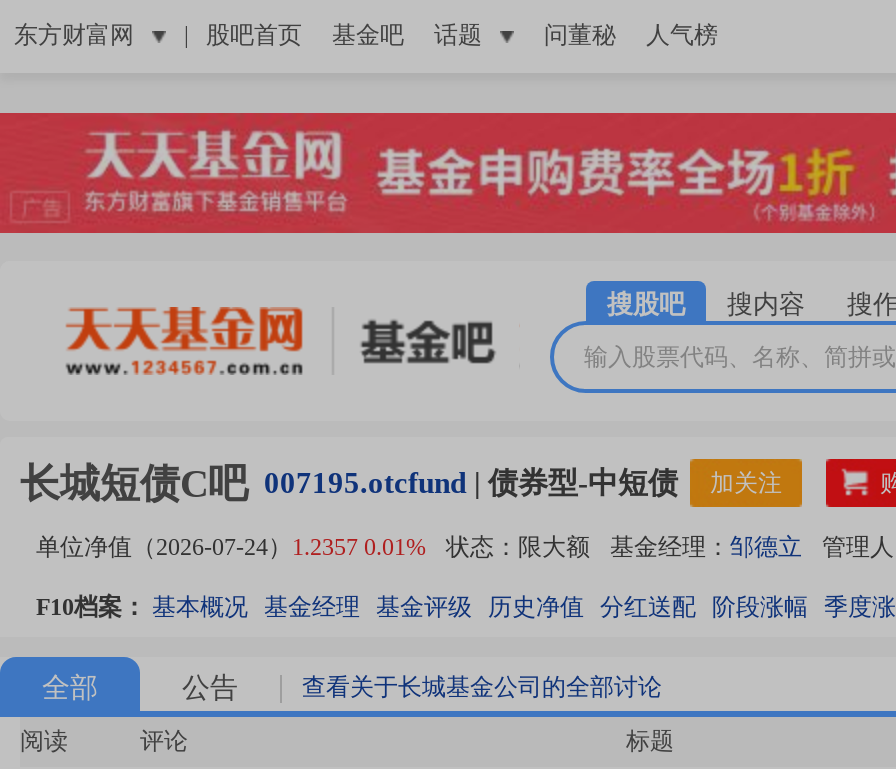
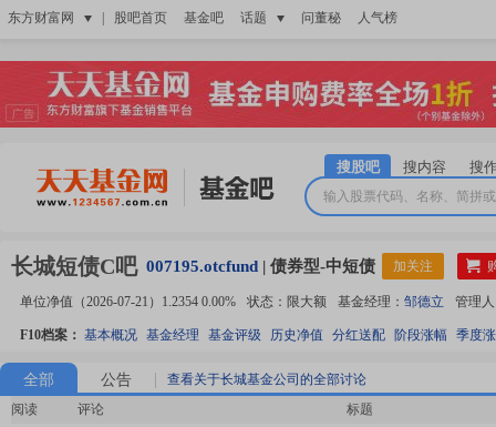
- 单位净值（2026-07-24）1.2357 0.01%
+ 单位净值（2026-07-21）1.2354 0.00%
